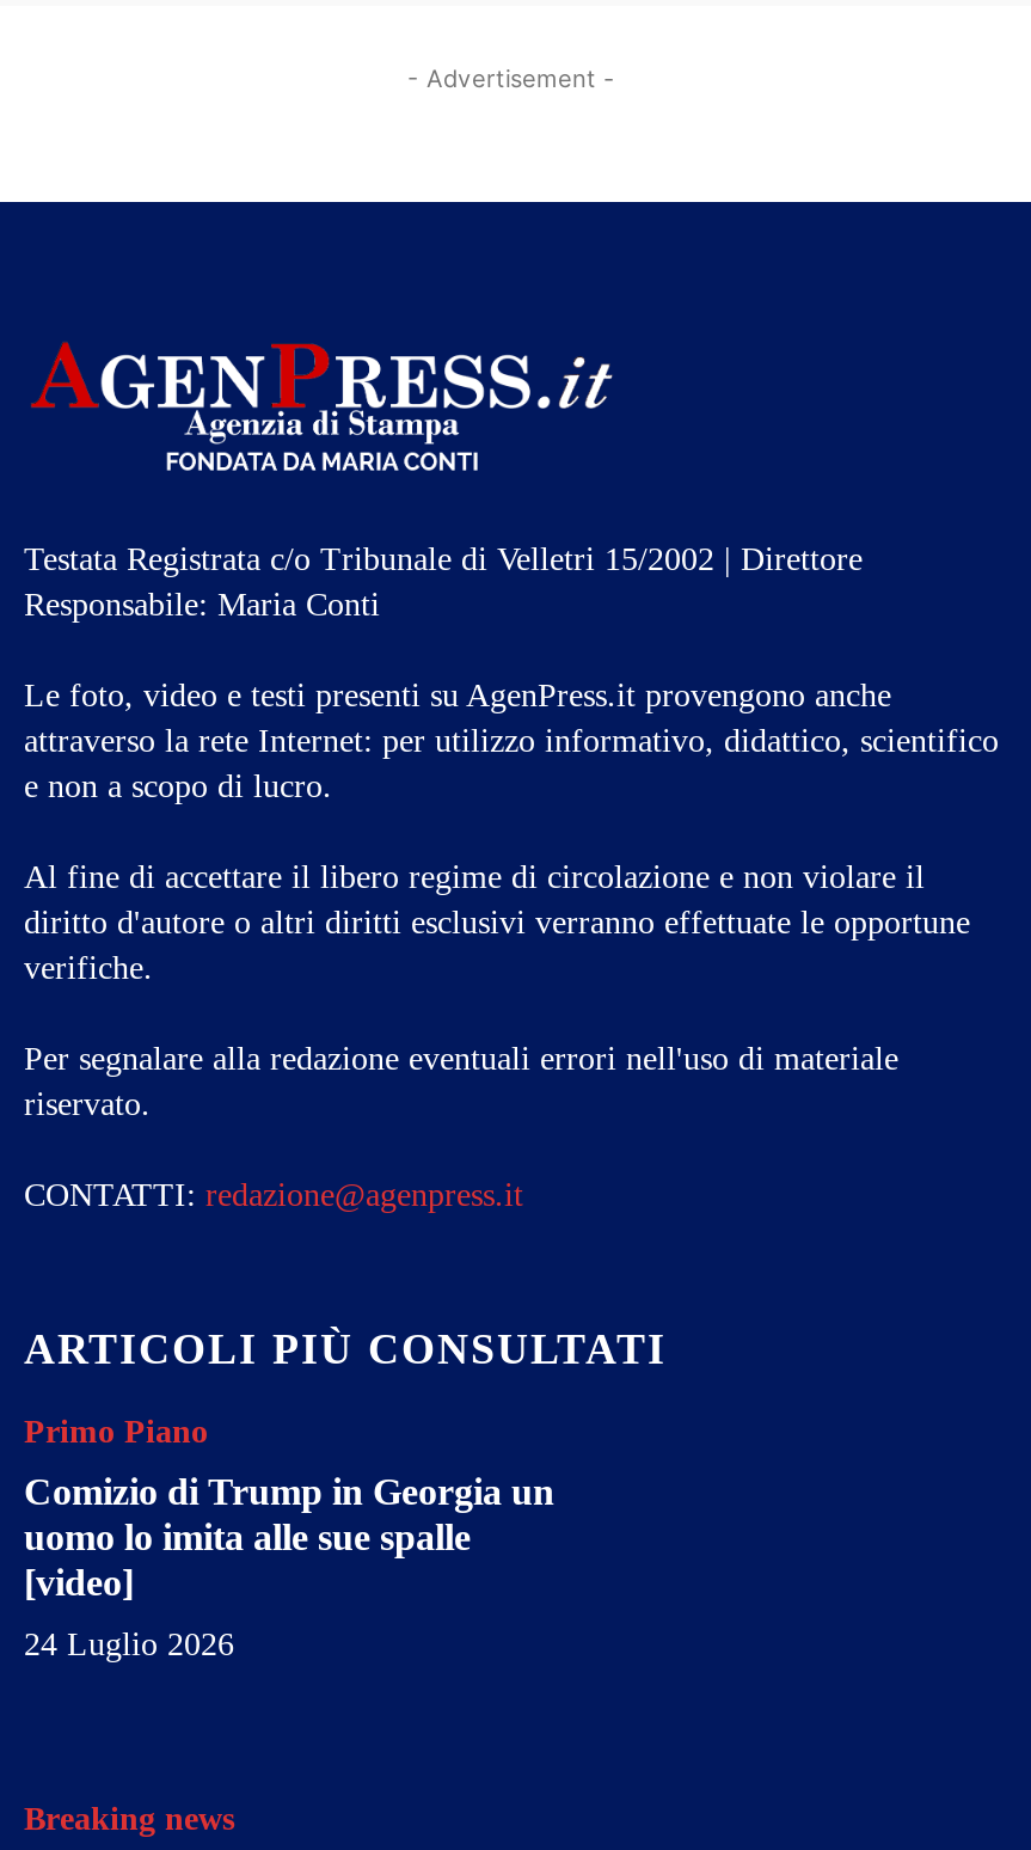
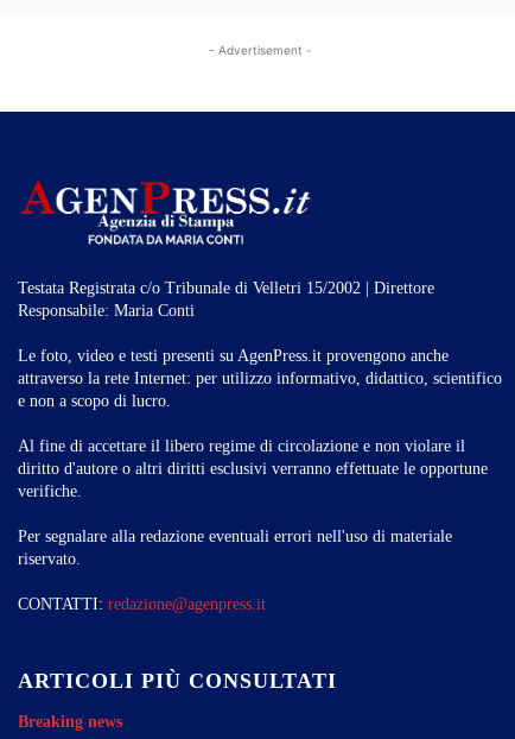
- Primo Piano
- Comizio di Trump in Georgia un
- uomo lo imita alle sue spalle
- [video]
- 24 Luglio 2026
